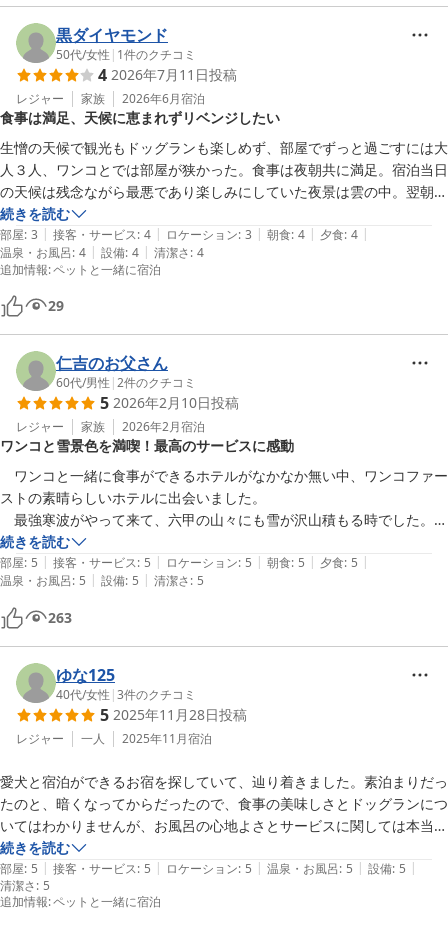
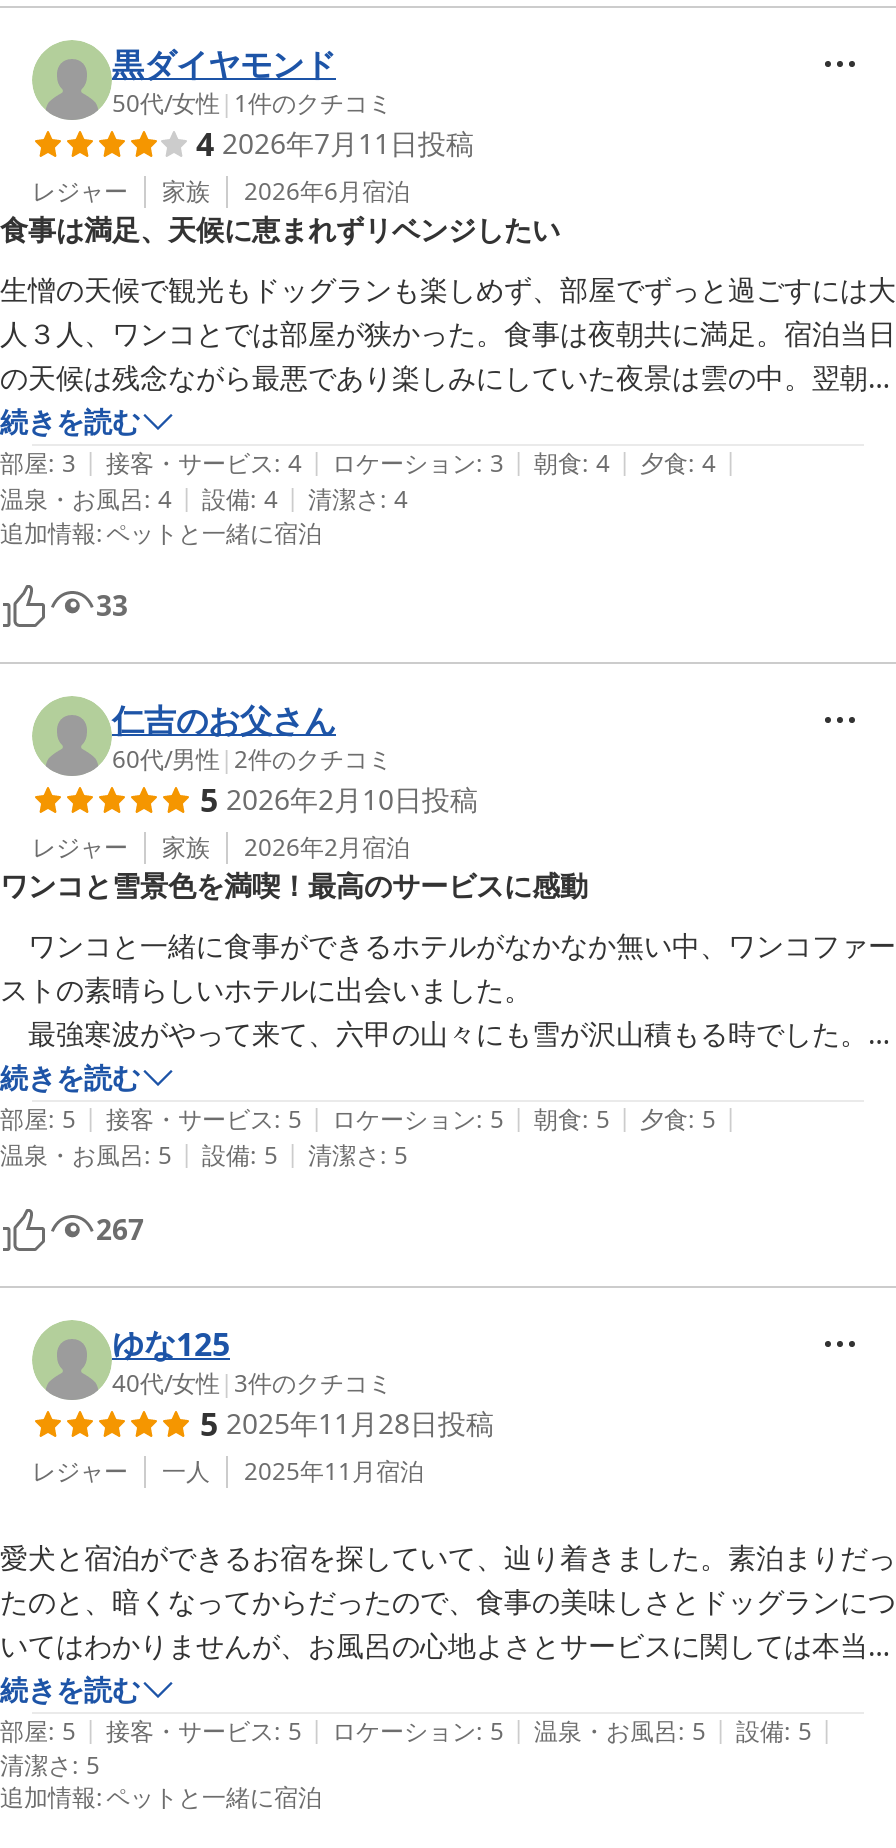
- 29
+ 33

- 263
+ 267
